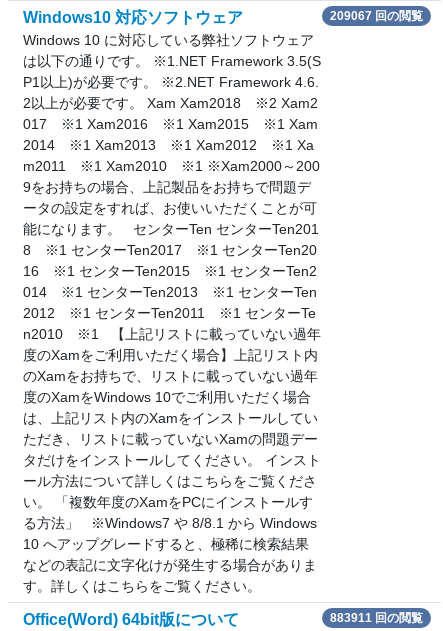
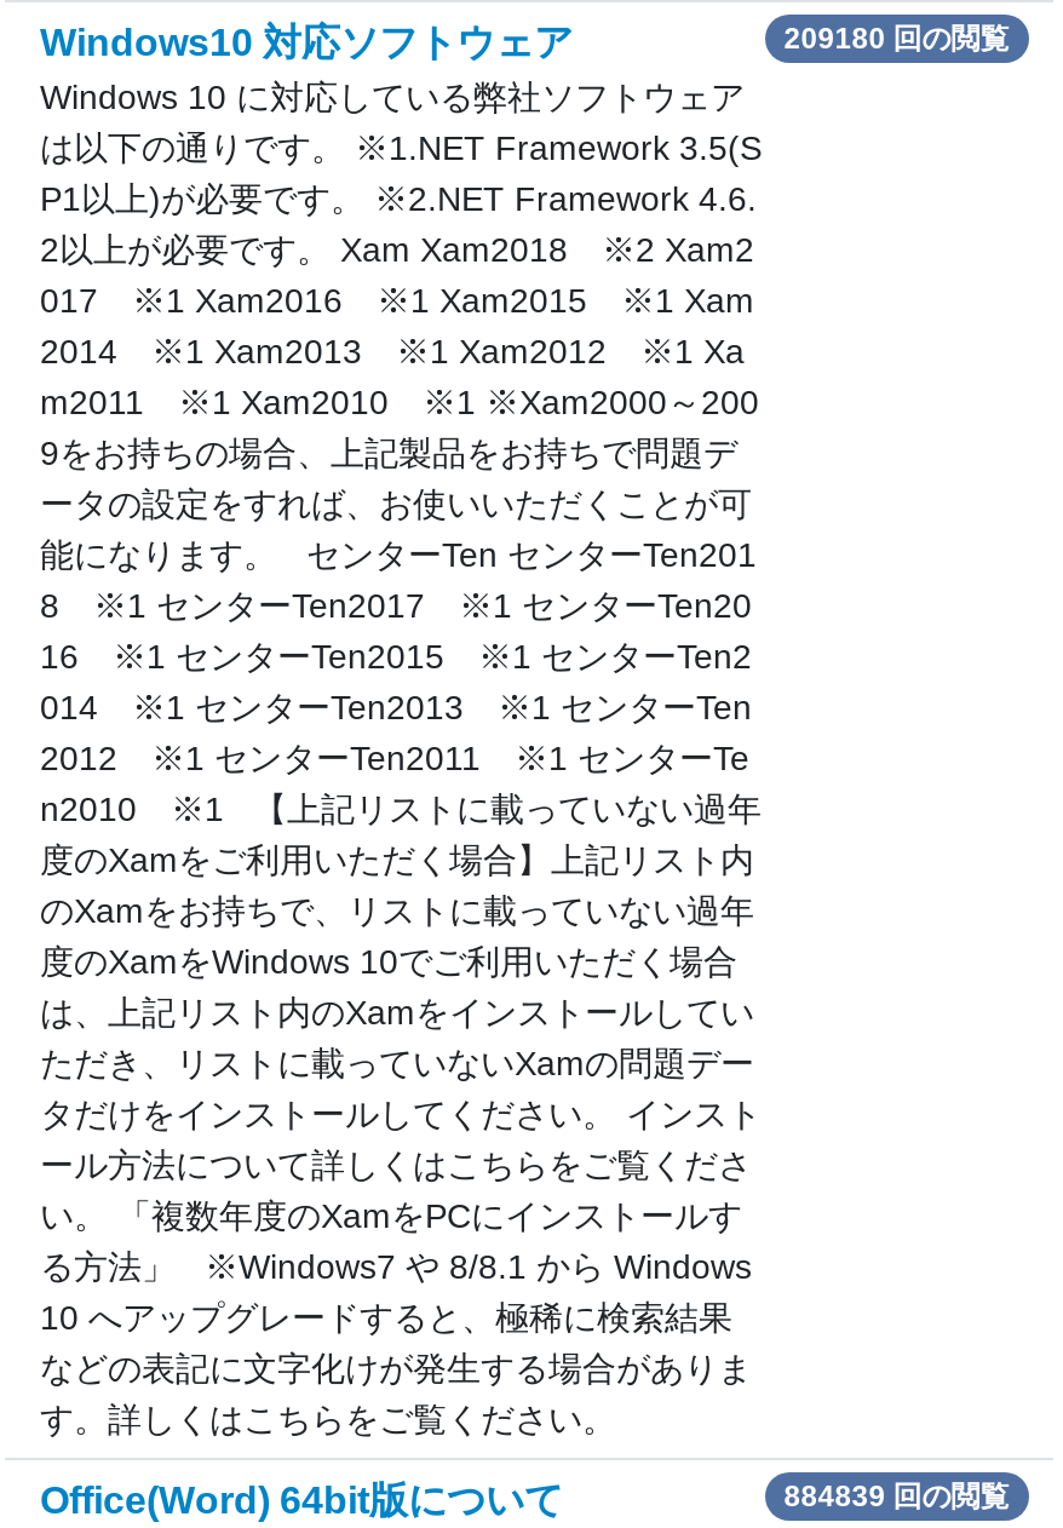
- 209067 回の閲覧
+ 209180 回の閲覧

- 883911 回の閲覧
+ 884839 回の閲覧
